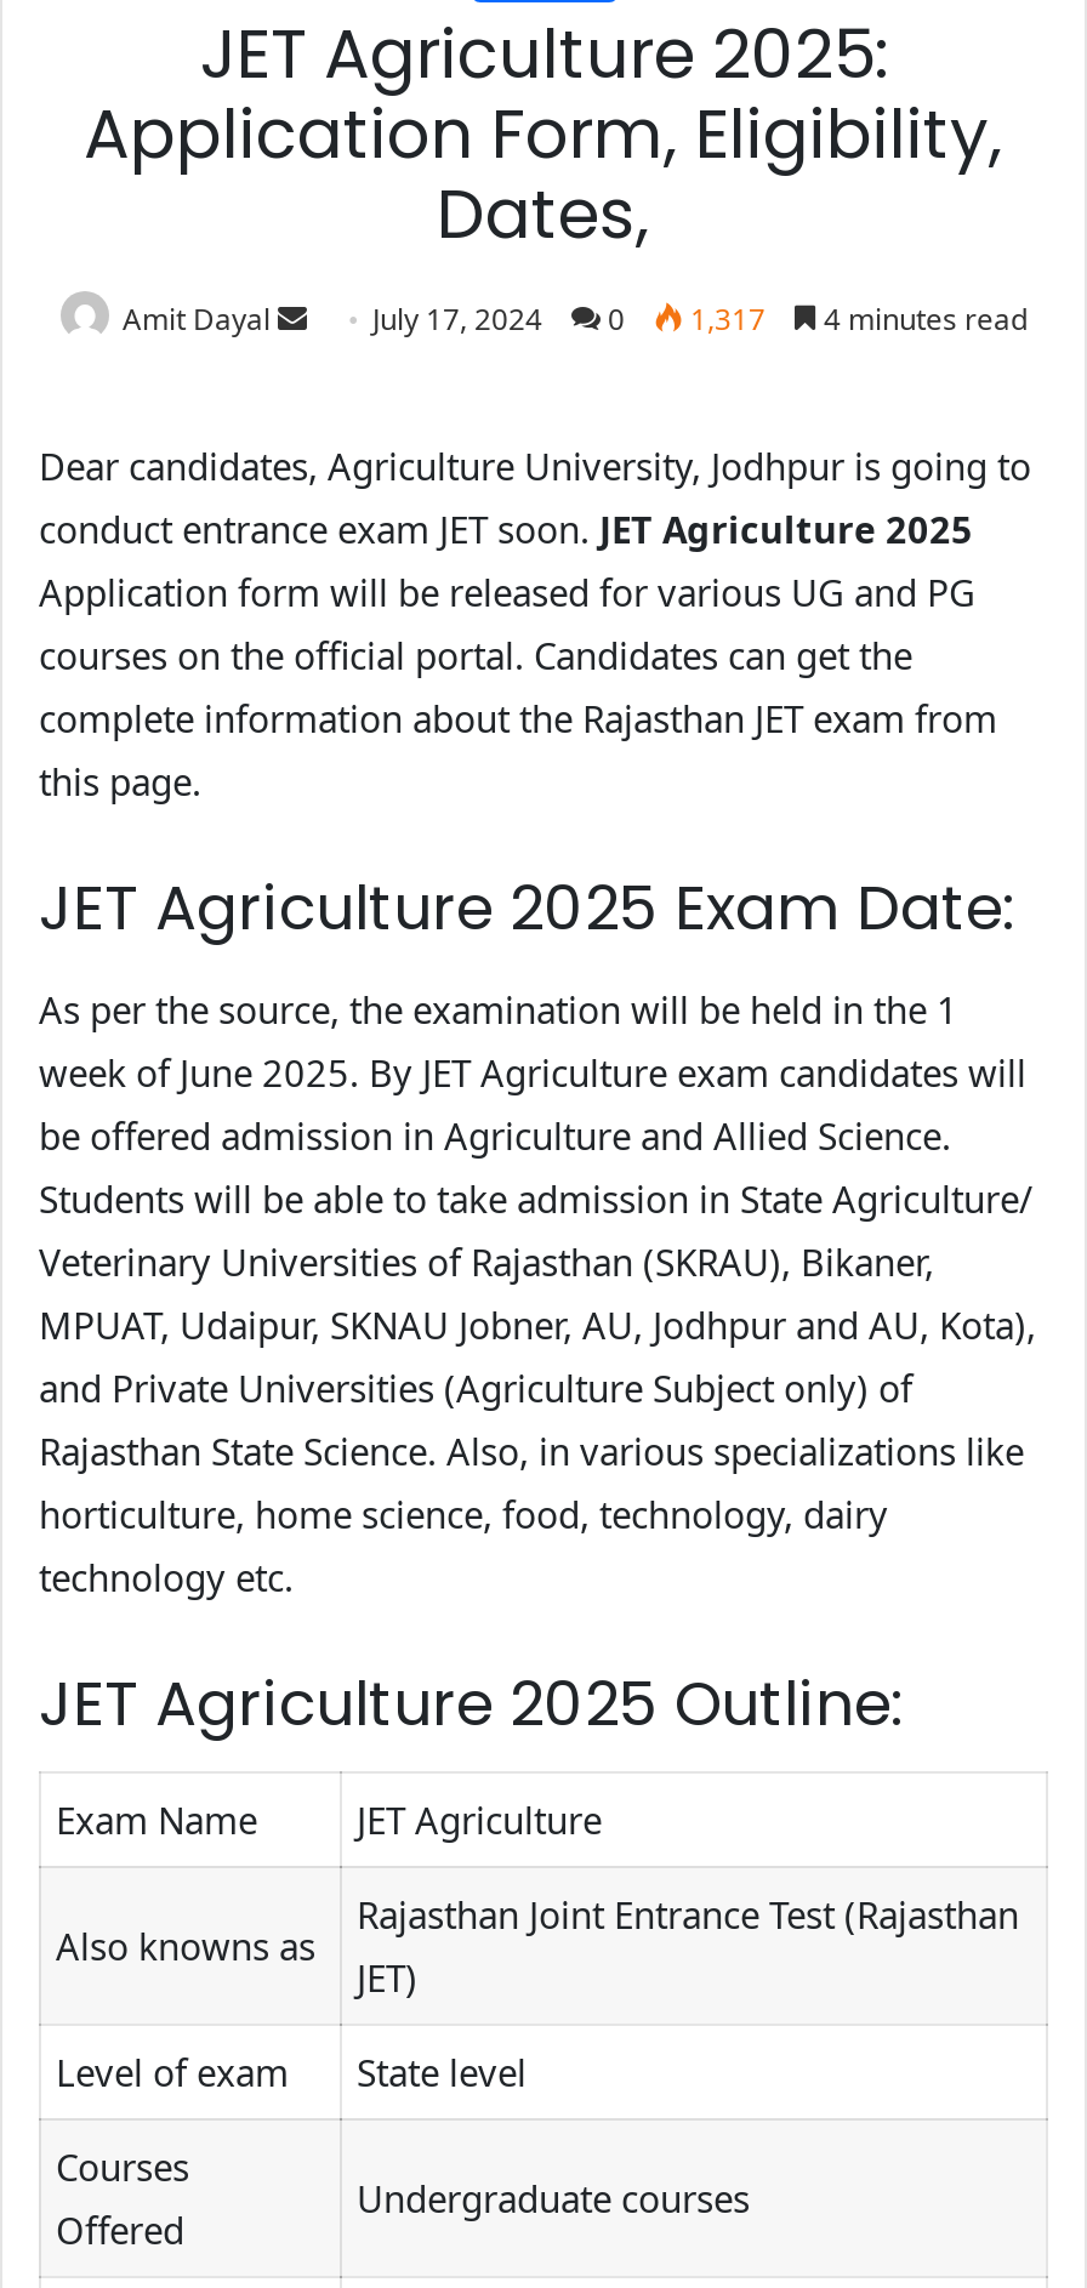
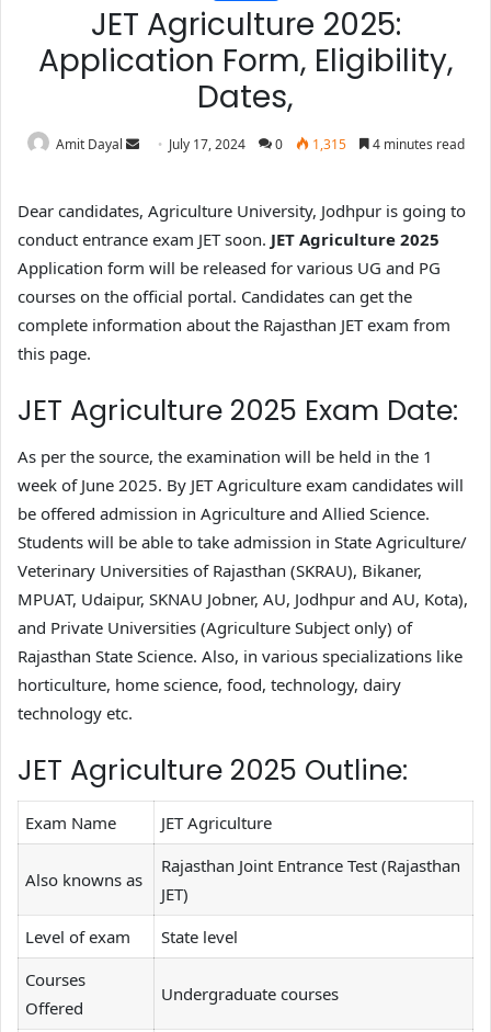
- July 17, 2024 0 1,317 4 minutes read
+ July 17, 2024 0 1,315 4 minutes read
